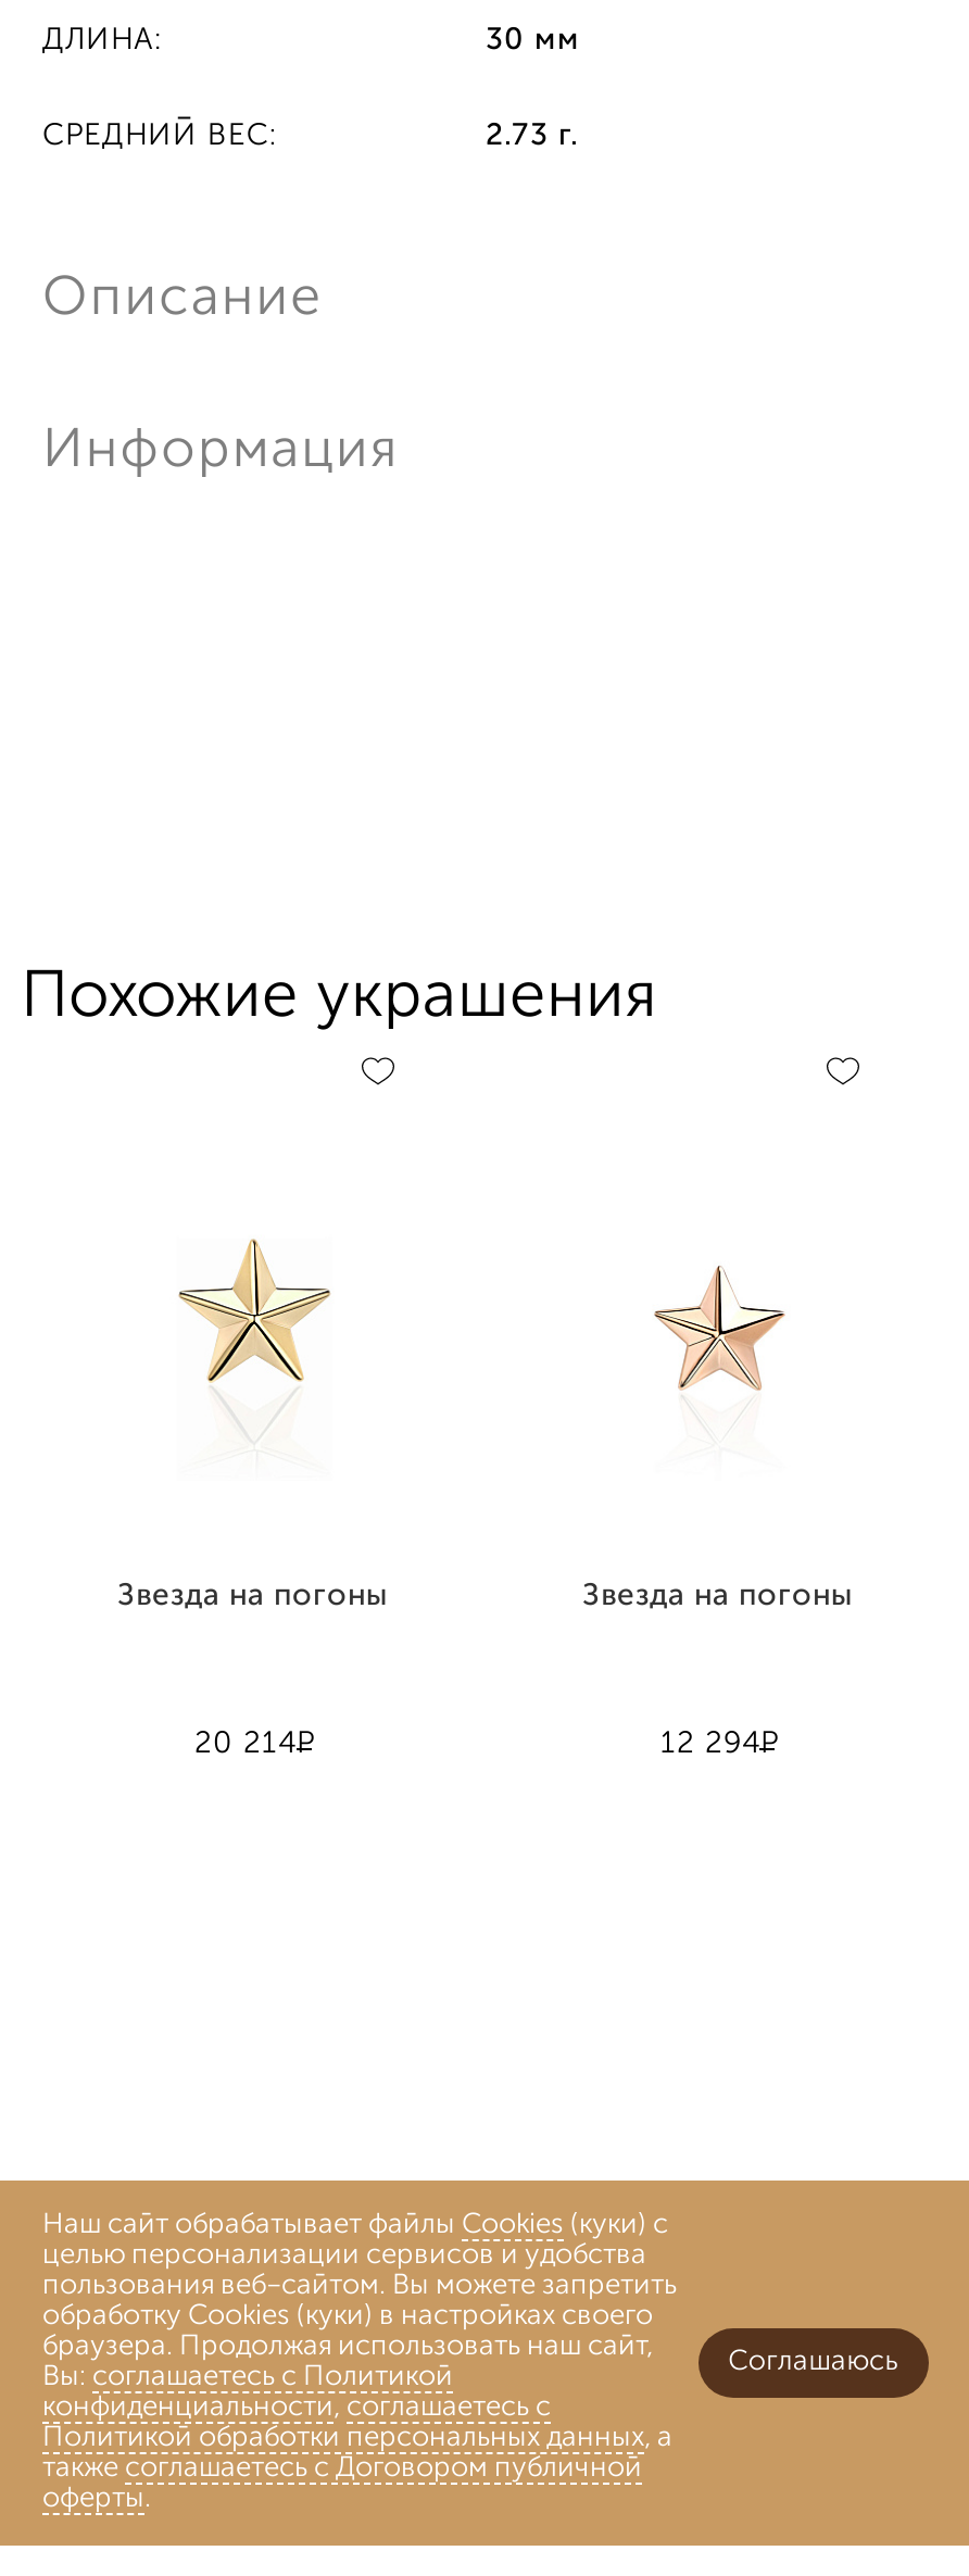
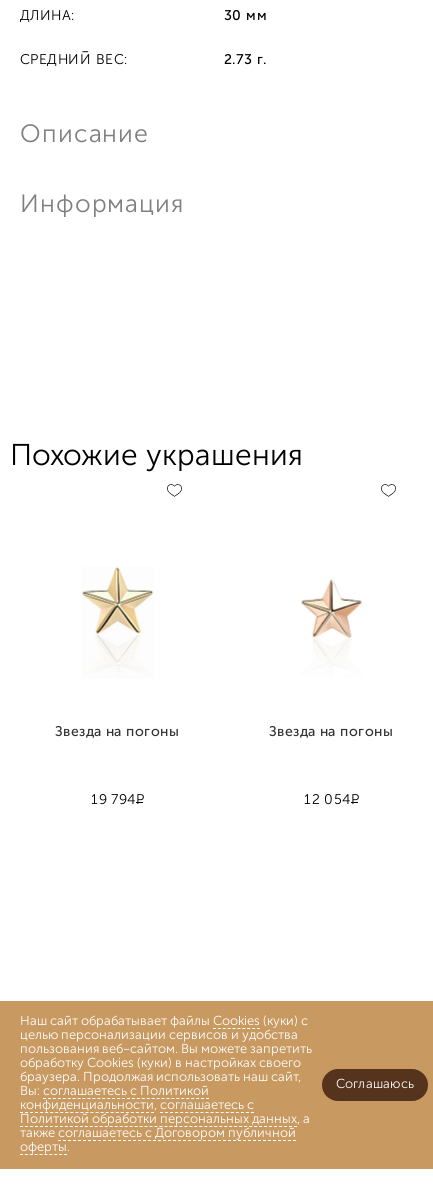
- 20 214Р
+ 19 794Р

- 12 294Р
+ 12 054Р
